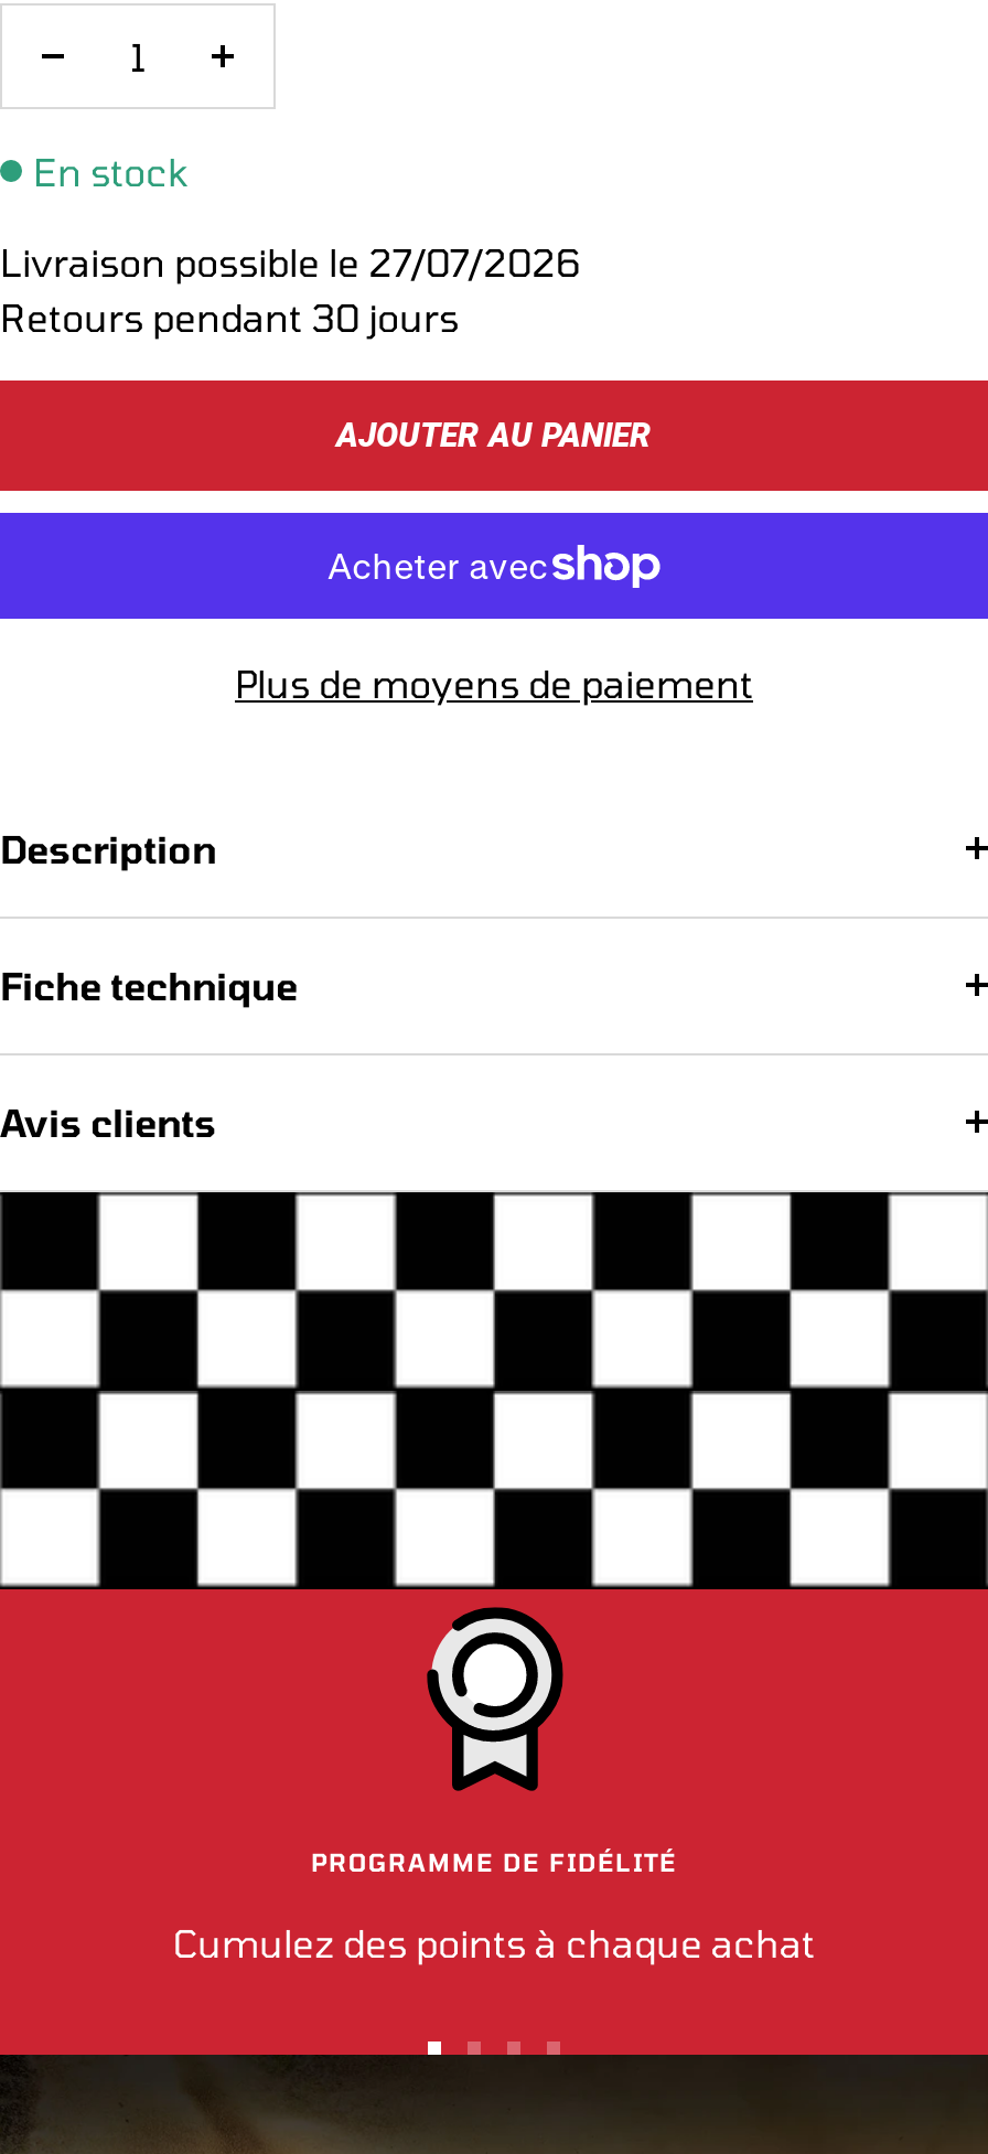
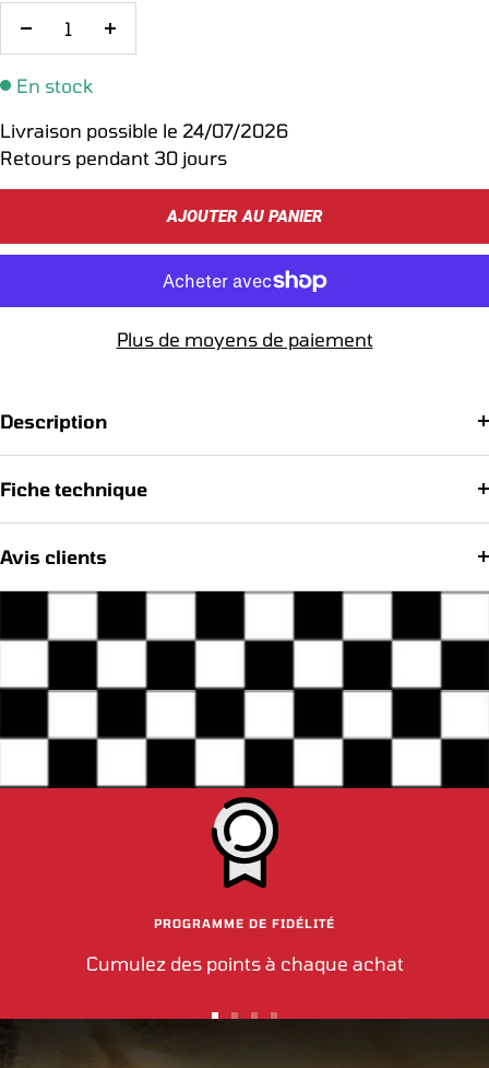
- Livraison possible le 27/07/2026
+ Livraison possible le 24/07/2026
